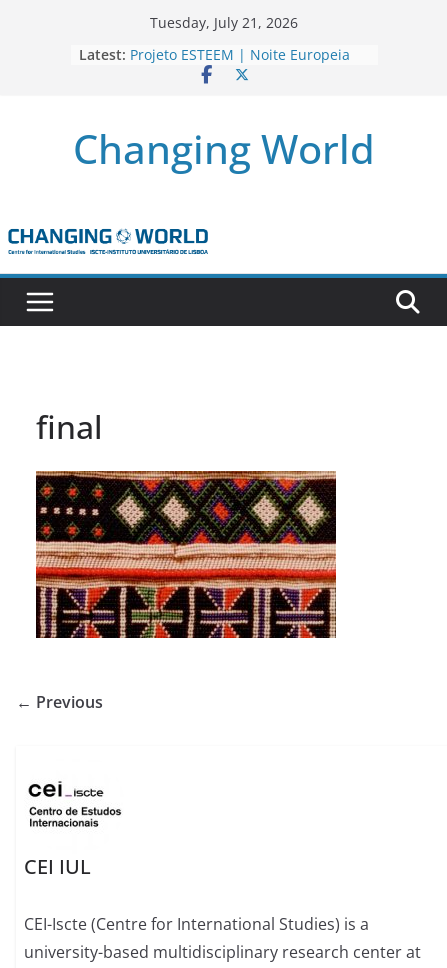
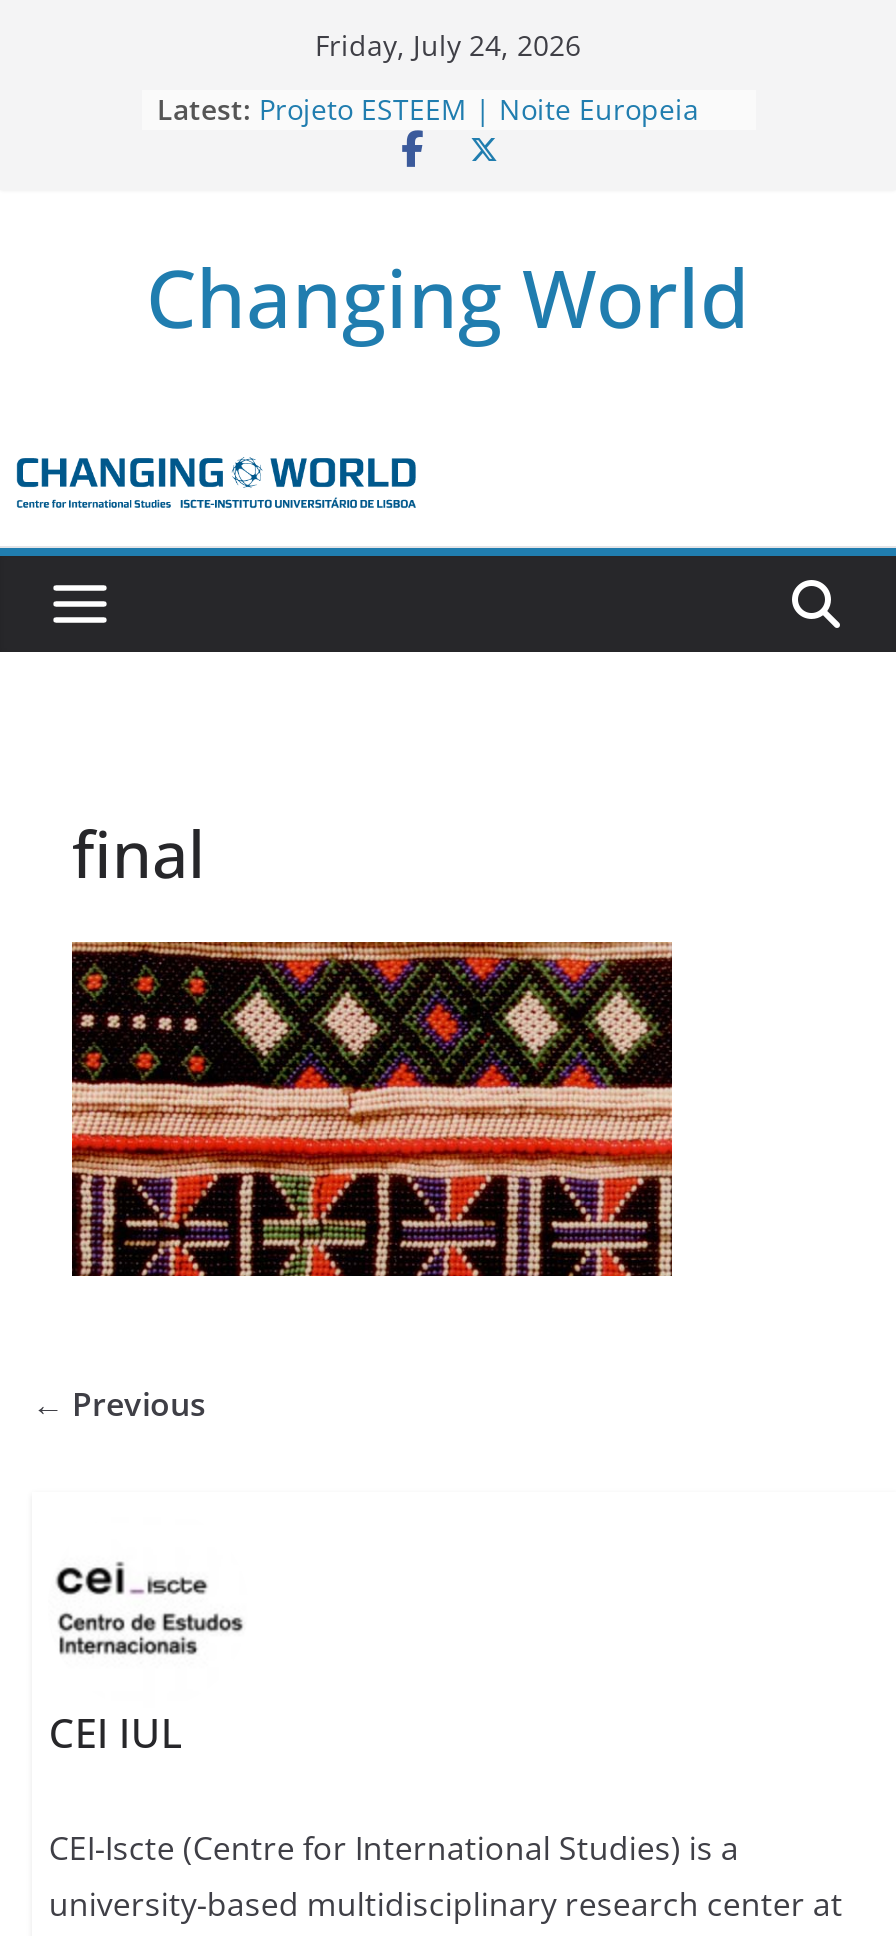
- Tuesday, July 21, 2026
+ Friday, July 24, 2026
